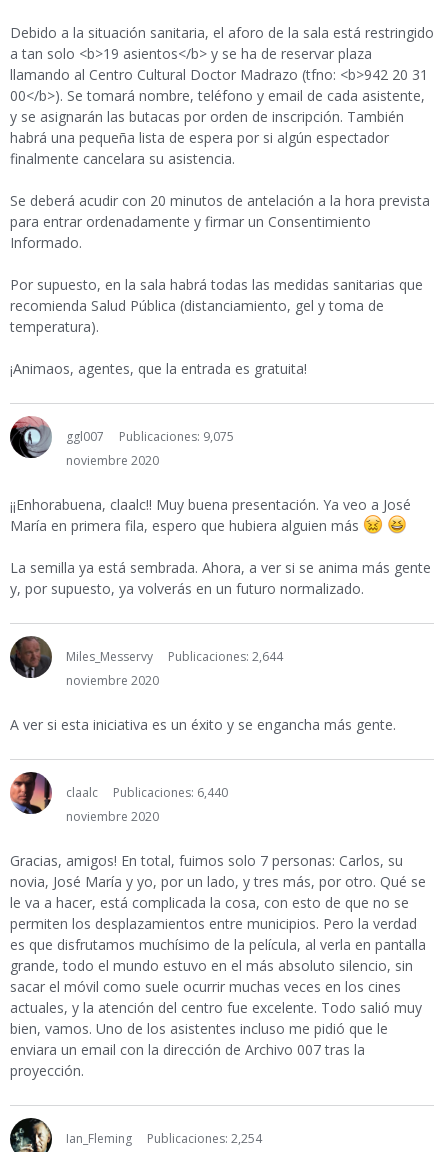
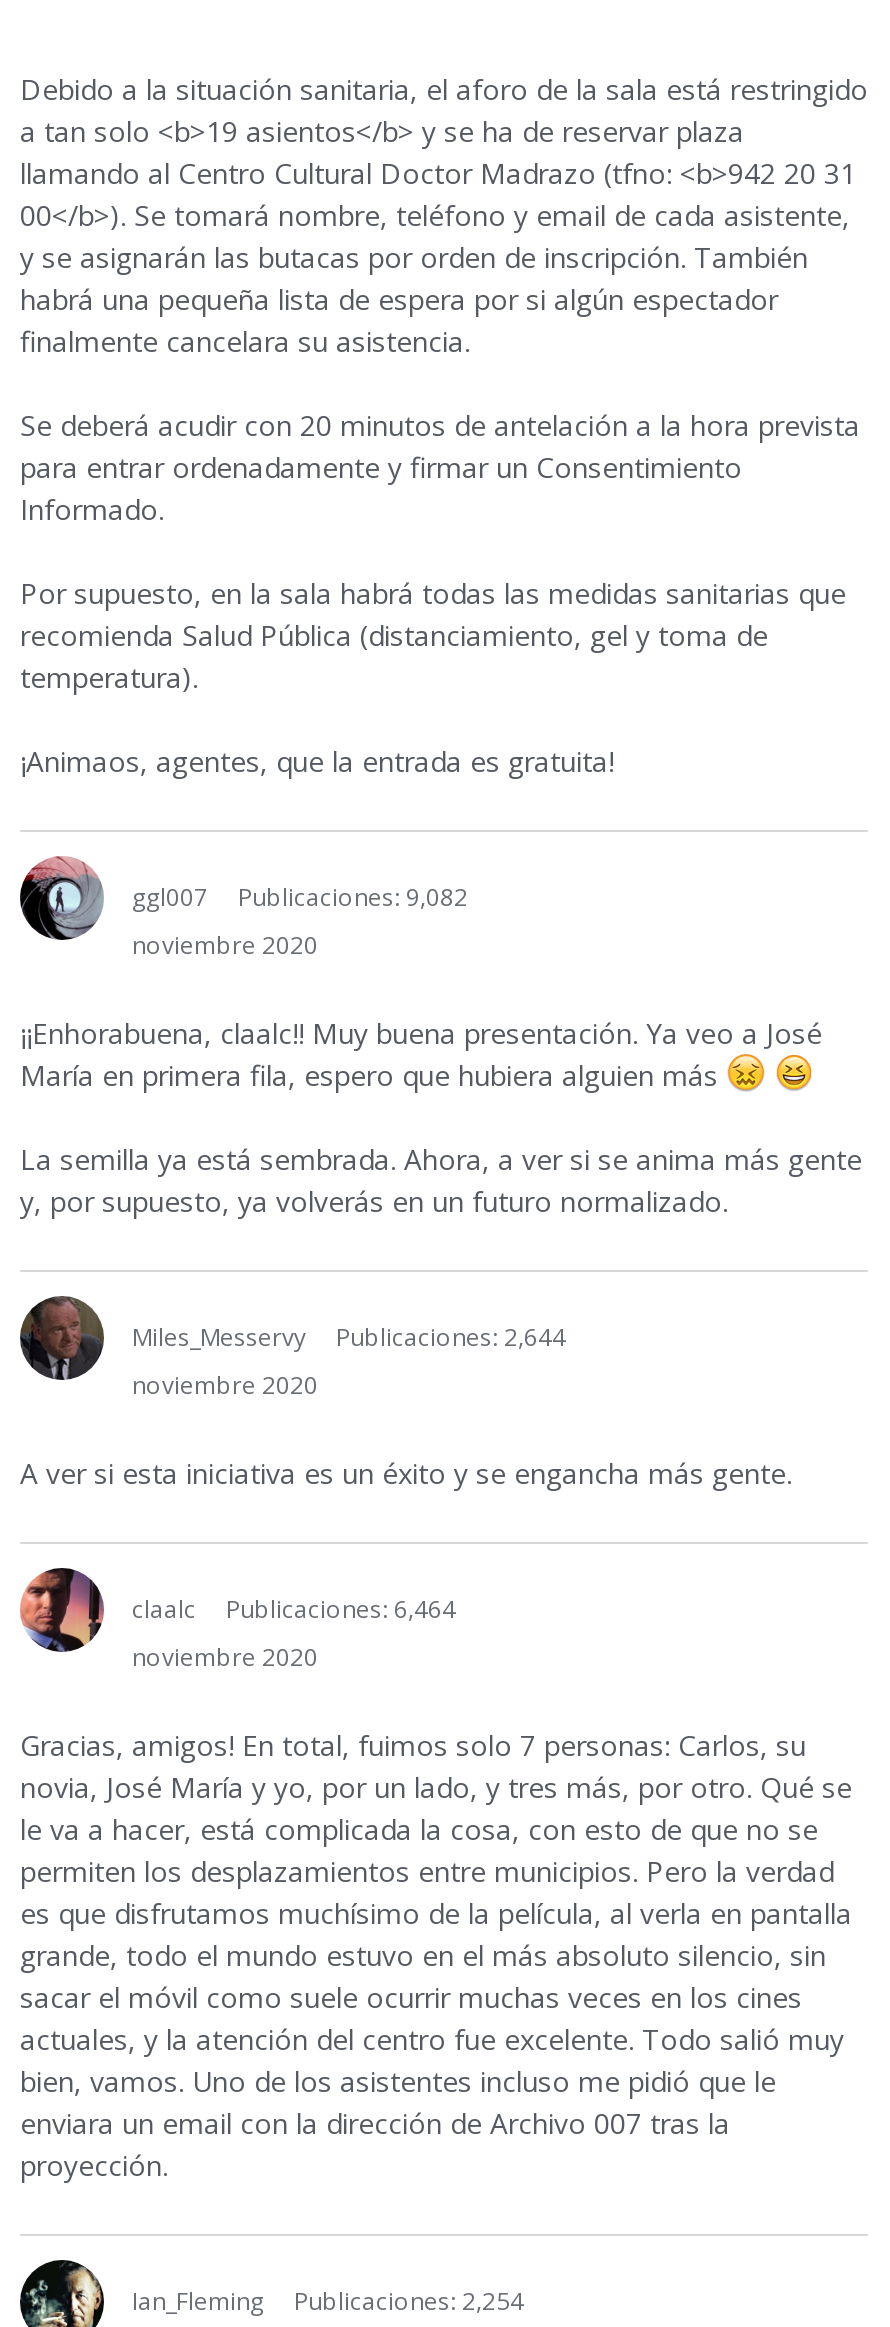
- Publicaciones: 9,075
+ Publicaciones: 9,082

- Publicaciones: 6,440
+ Publicaciones: 6,464
